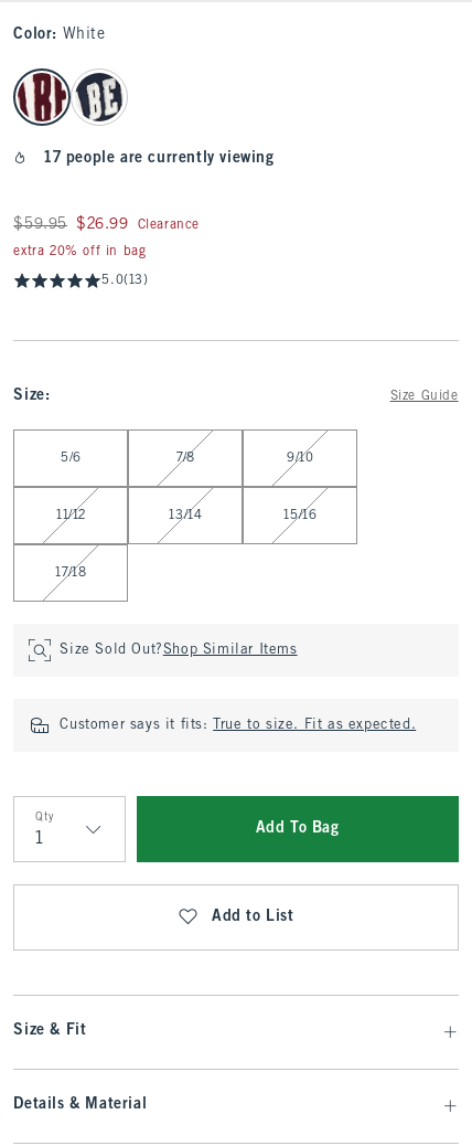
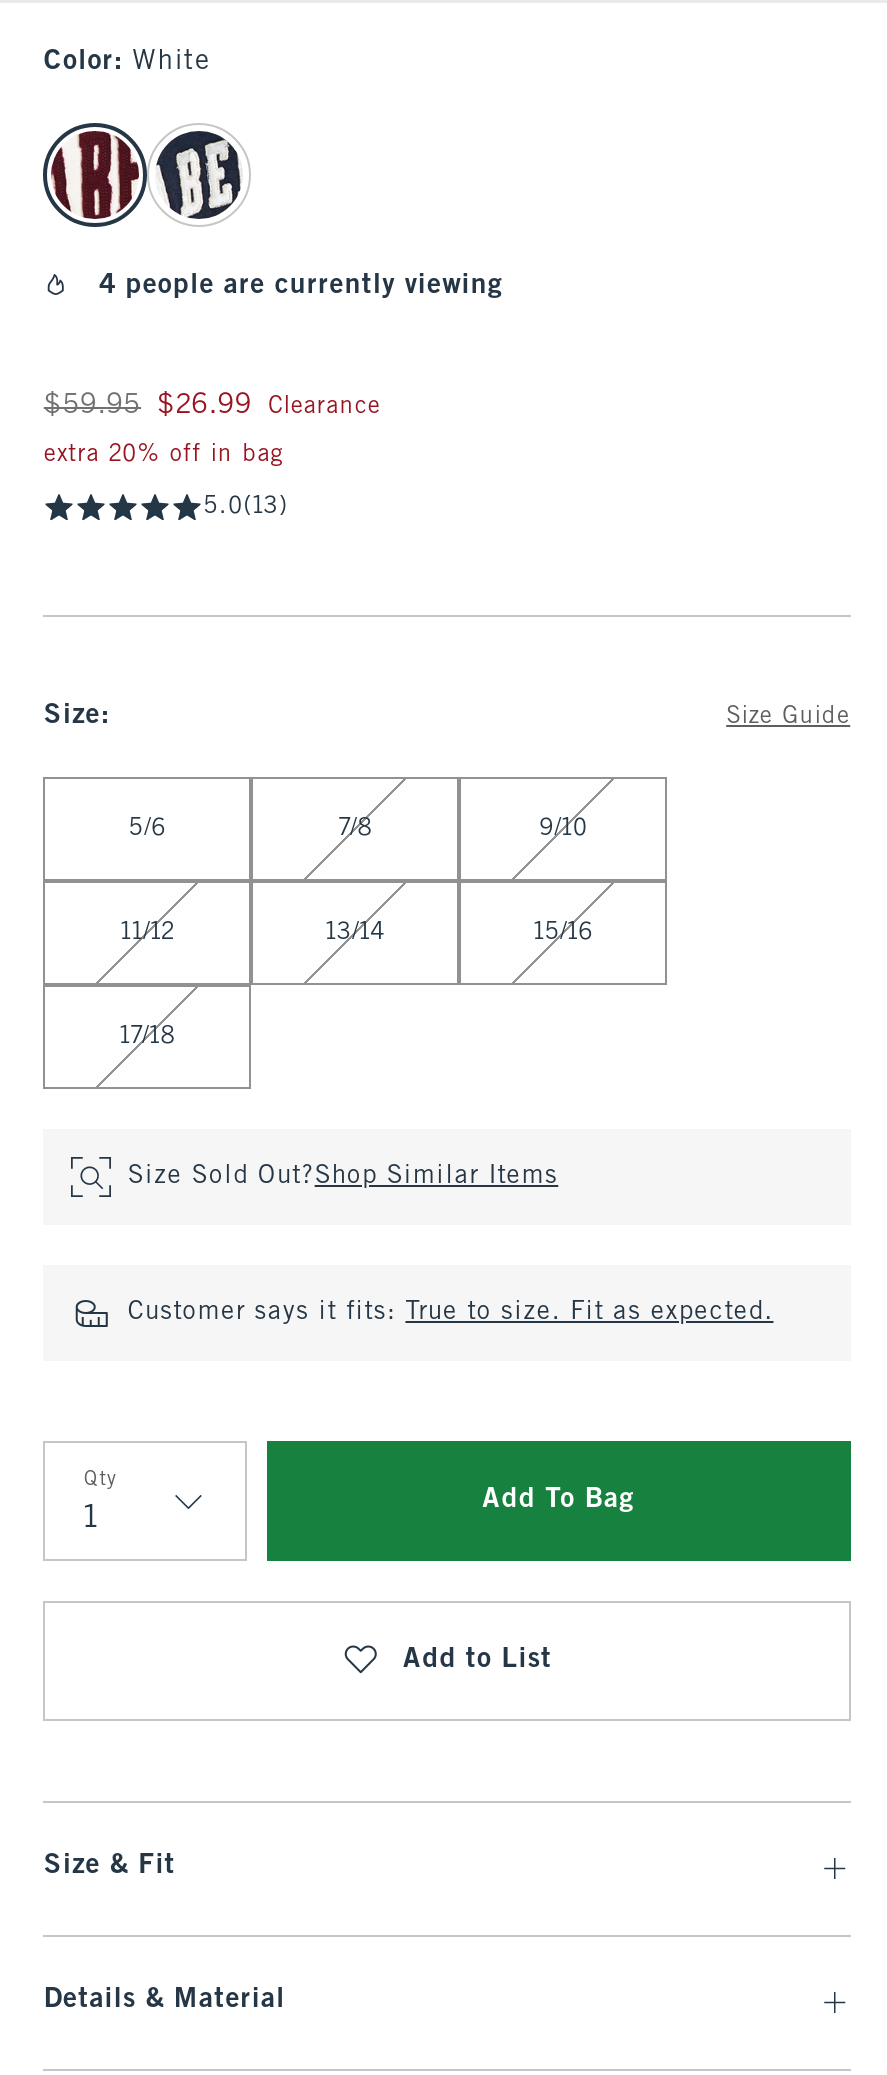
- 17 people are currently viewing
+ 4 people are currently viewing
